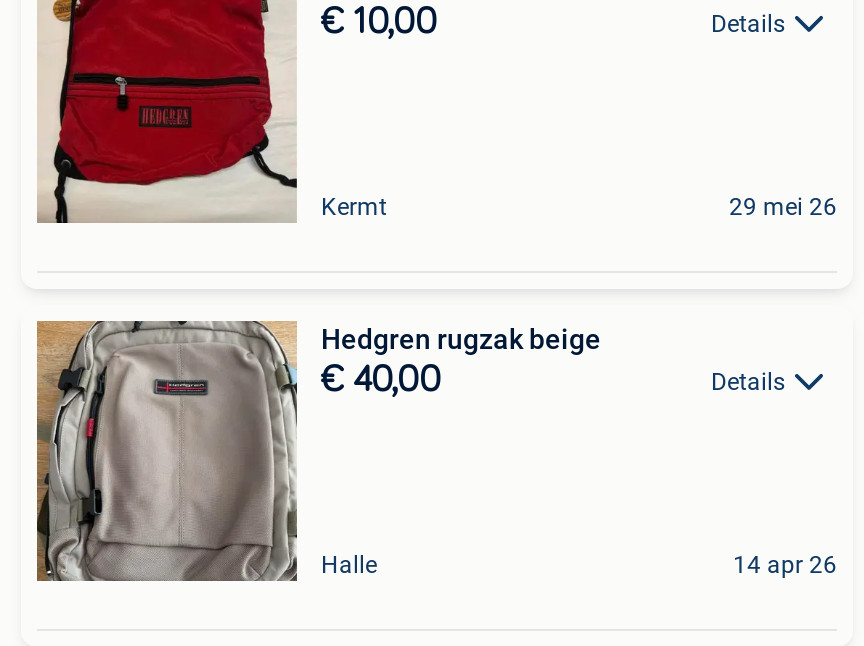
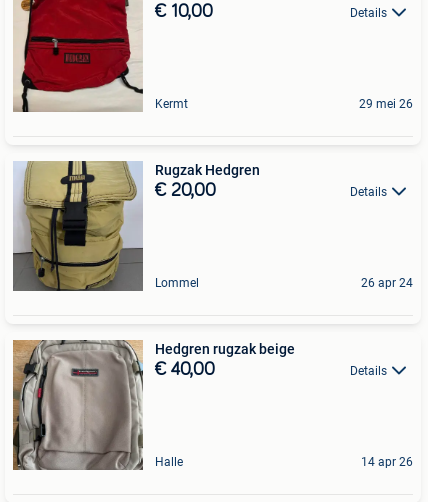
+ [image]
+ Rugzak Hedgren
+ € 20,00
+ Details

+ Lommel
+ 26 apr 24
